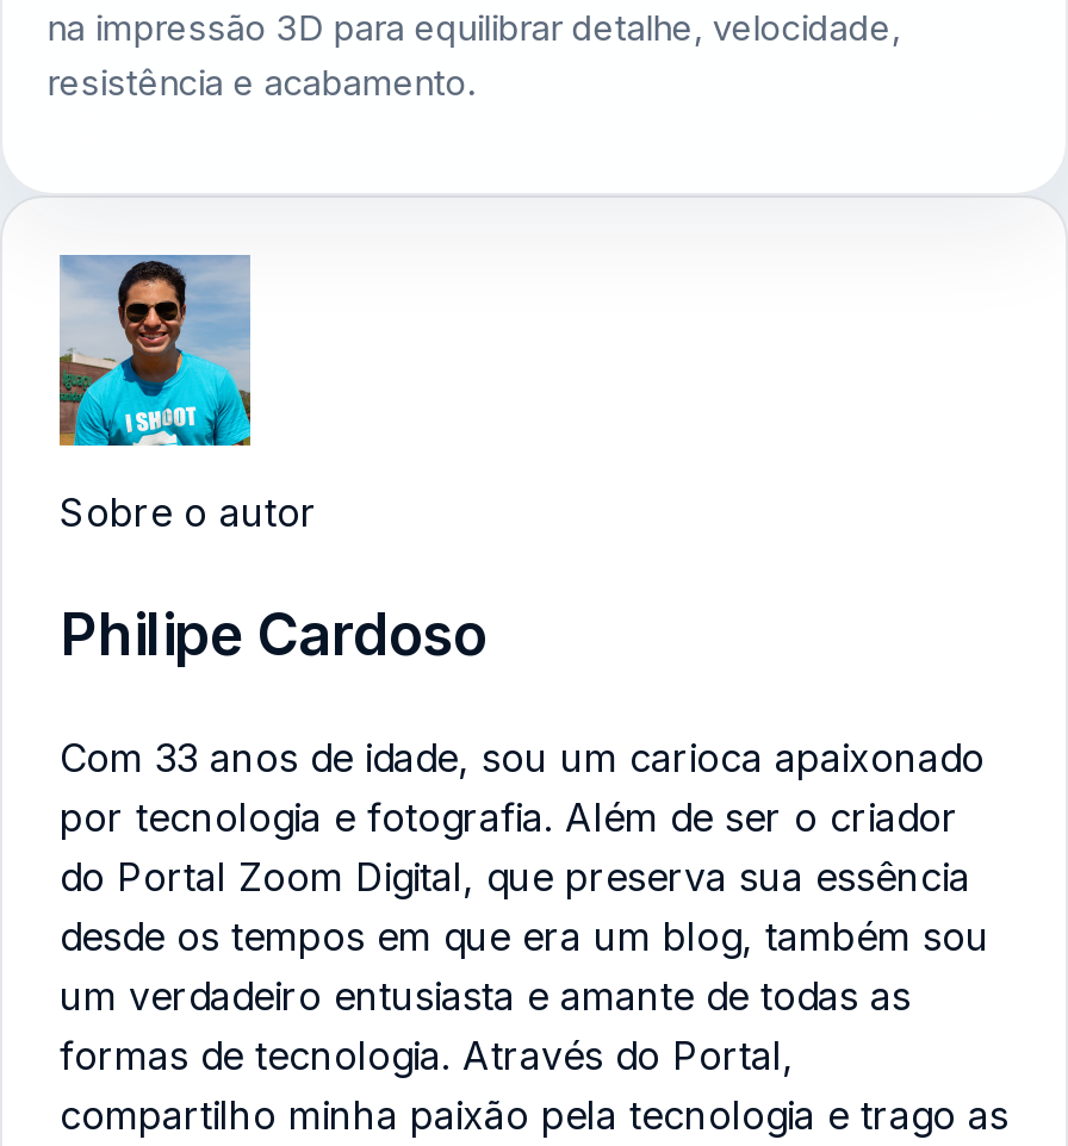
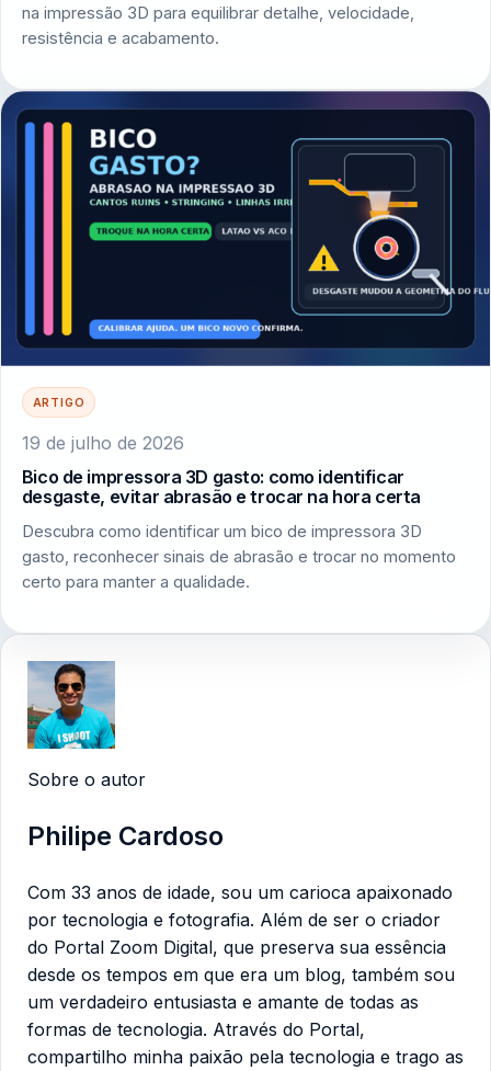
+ [image]
+ ARTIGO
+ 19 de julho de 2026
+ Bico de impressora 3D gasto: como identificar
+ desgaste, evitar abrasão e trocar na hora certa
+ Descubra como identificar um bico de impressora 3D
+ gasto, reconhecer sinais de abrasão e trocar no momento
+ certo para manter a qualidade.
